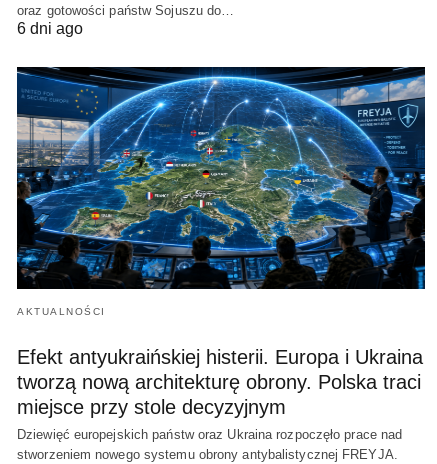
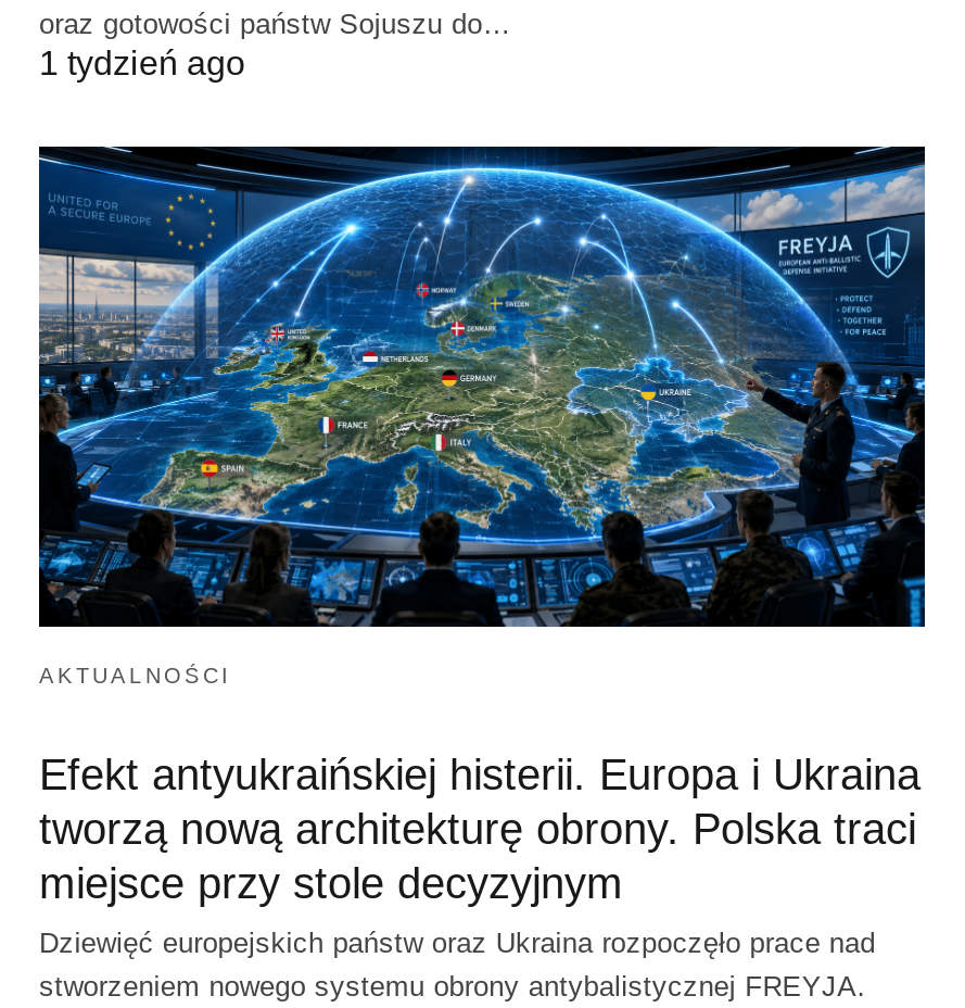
- 6 dni ago
+ 1 tydzień ago
